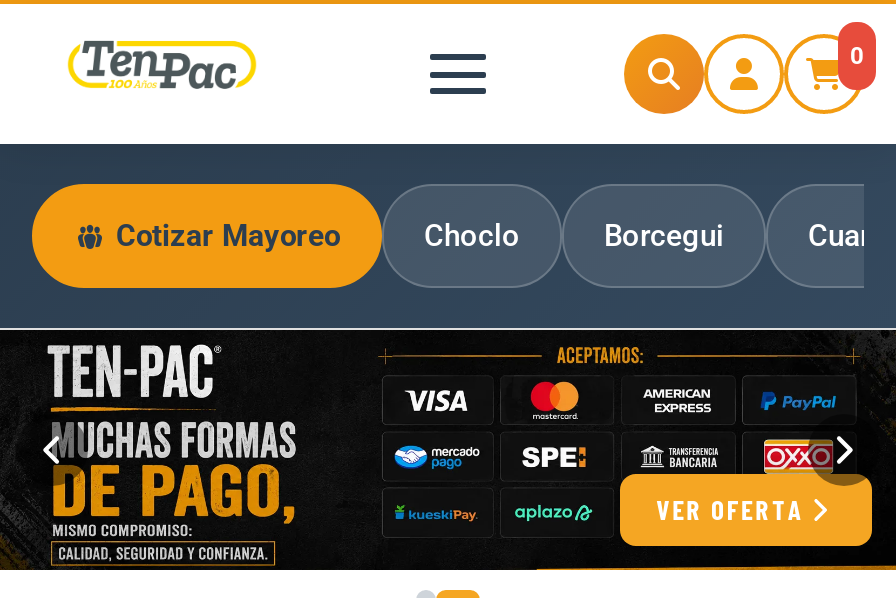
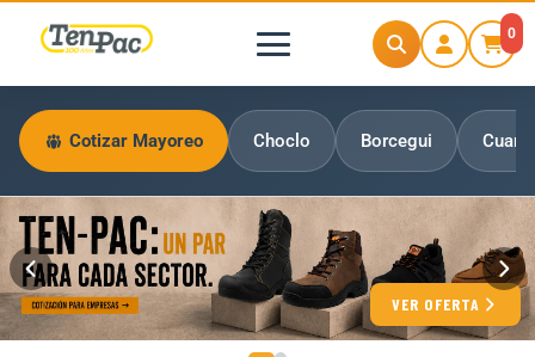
- [image]
+ [image]
